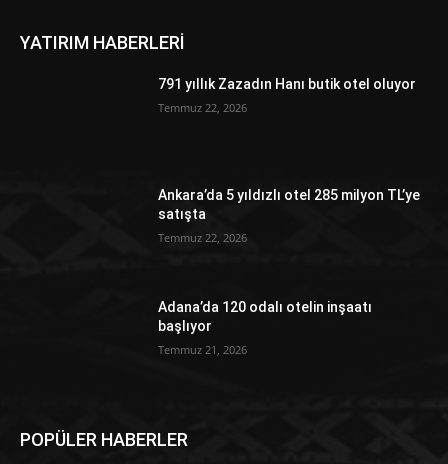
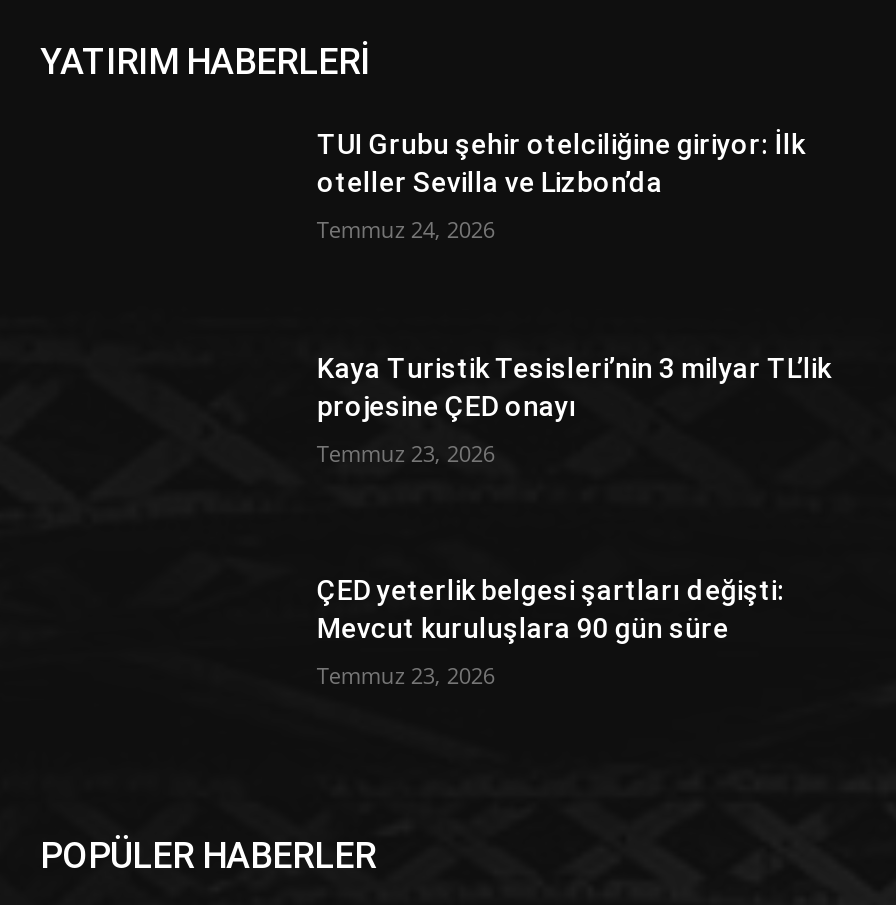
- 791 yıllık Zazadın Hanı butik otel oluyor
+ TUI Grubu şehir otelciliğine giriyor: İlk
+ oteller Sevilla ve Lizbon’da

- Temmuz 22, 2026
+ Temmuz 24, 2026

- Ankara’da 5 yıldızlı otel 285 milyon TL’ye
- satışta
+ Kaya Turistik Tesisleri’nin 3 milyar TL’lik
+ projesine ÇED onayı

- Temmuz 22, 2026
+ Temmuz 23, 2026

- Adana’da 120 odalı otelin inşaatı
- başlıyor
+ ÇED yeterlik belgesi şartları değişti:
+ Mevcut kuruluşlara 90 gün süre

- Temmuz 21, 2026
+ Temmuz 23, 2026
